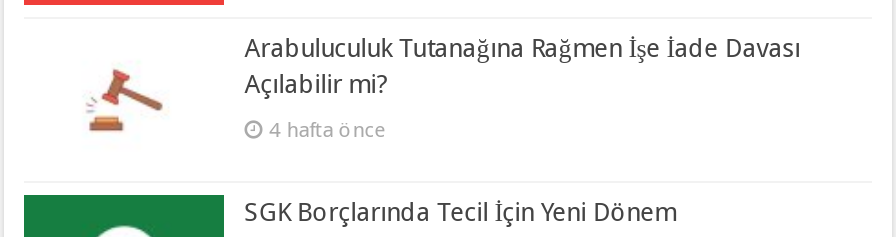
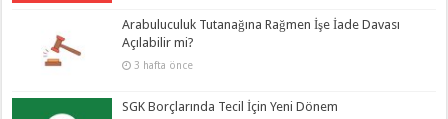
- 4 hafta önce
+ 3 hafta önce
